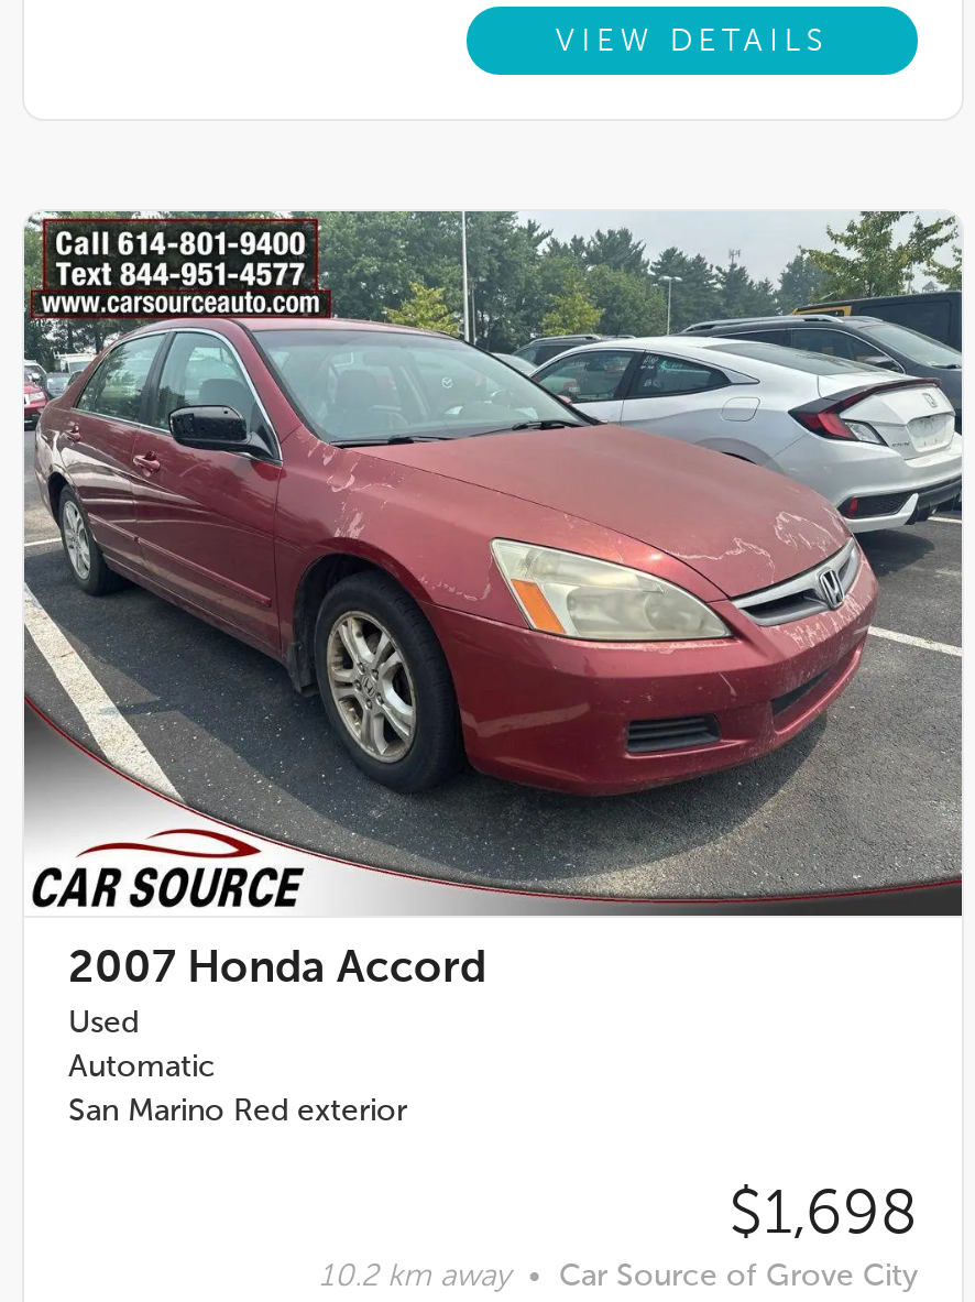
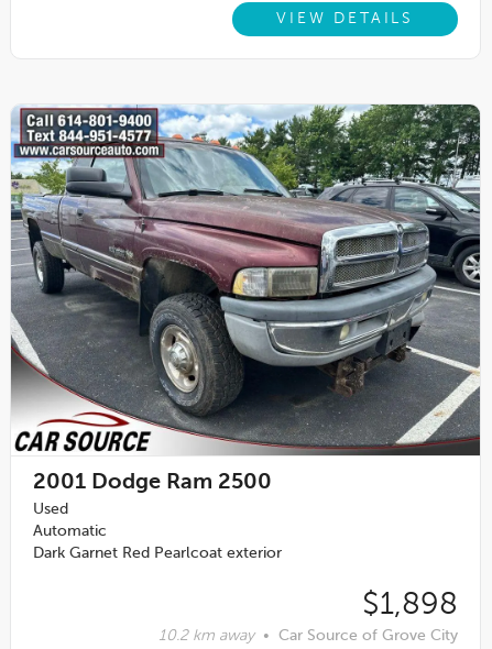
- [image]
- 2007 Honda Accord
+ [image]
+ 2001 Dodge Ram 2500

- San Marino Red exterior
+ Dark Garnet Red Pearlcoat exterior

- $1,698
+ $1,898
